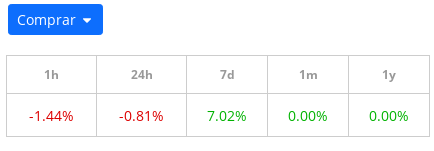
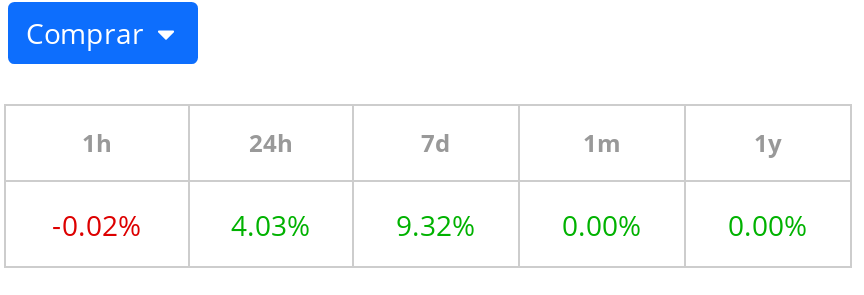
- -1.44%
+ -0.02%

- -0.81%
+ 4.03%

- 7.02%
+ 9.32%
